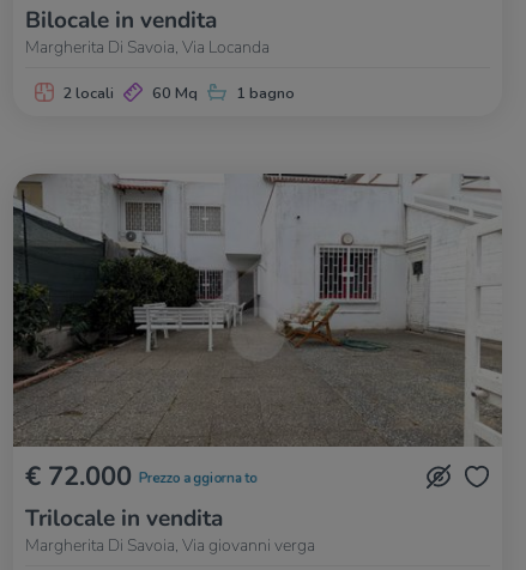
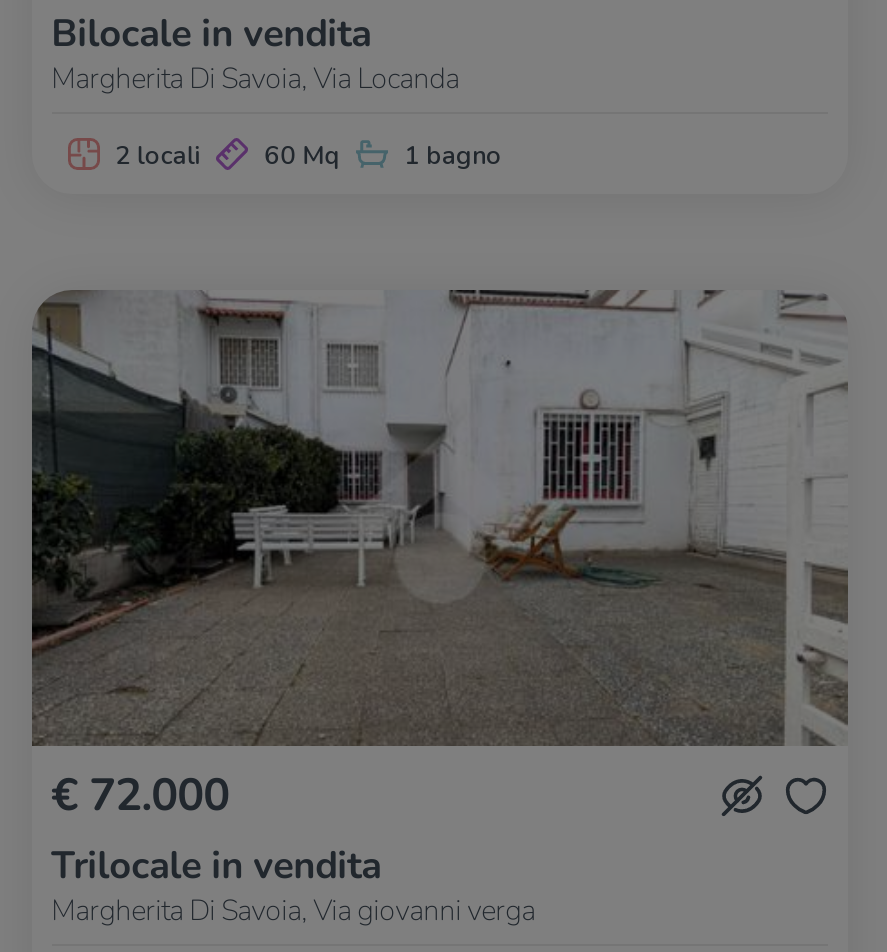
- € 72.000 Prezzo aggiornato
+ € 72.000
